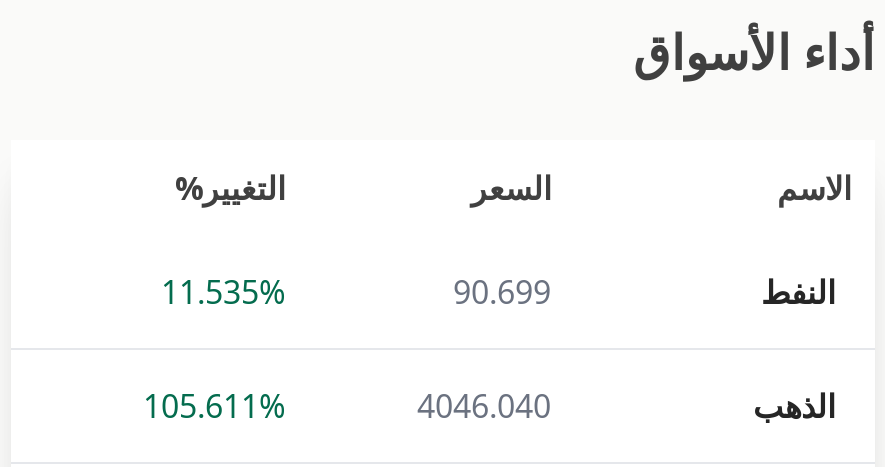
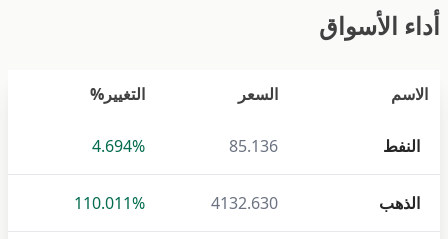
- 11.535%
+ 4.694%

- 90.699
+ 85.136

- 105.611%
+ 110.011%

- 4046.040
+ 4132.630
